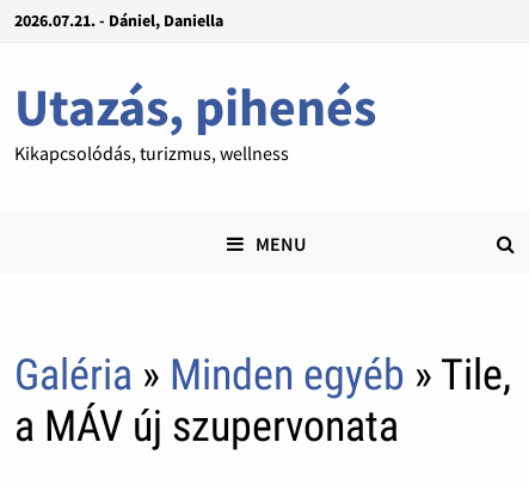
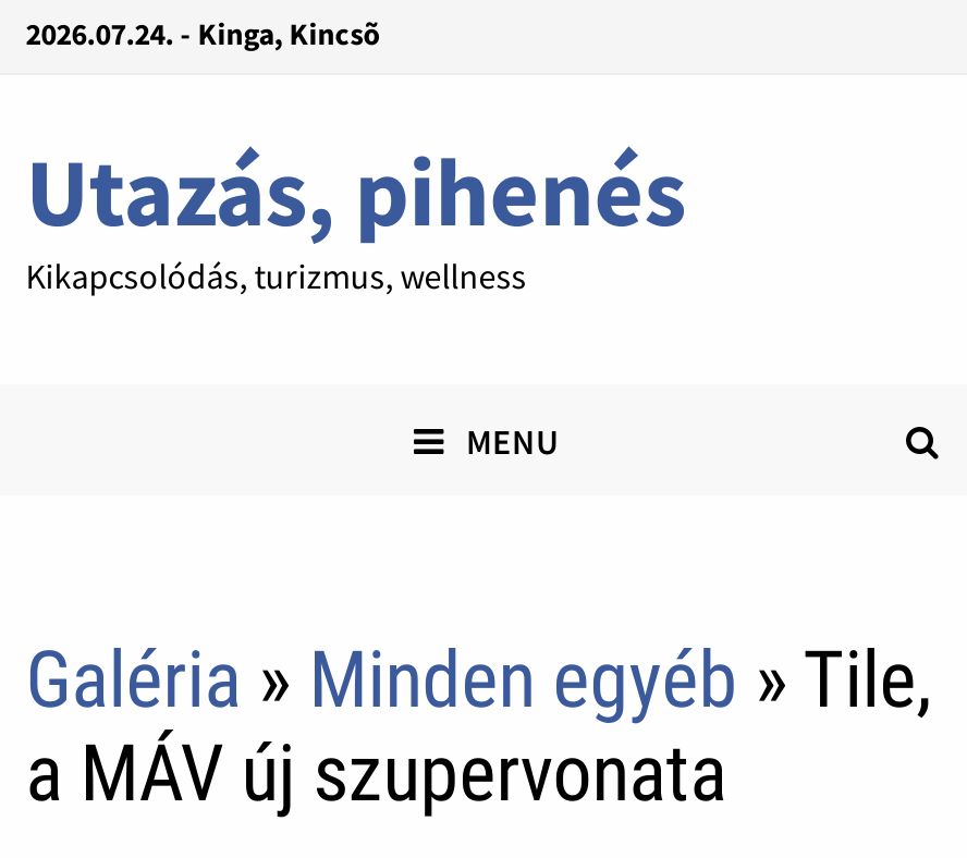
- 2026.07.21. - Dániel, Daniella
+ 2026.07.24. - Kinga, Kincsõ
